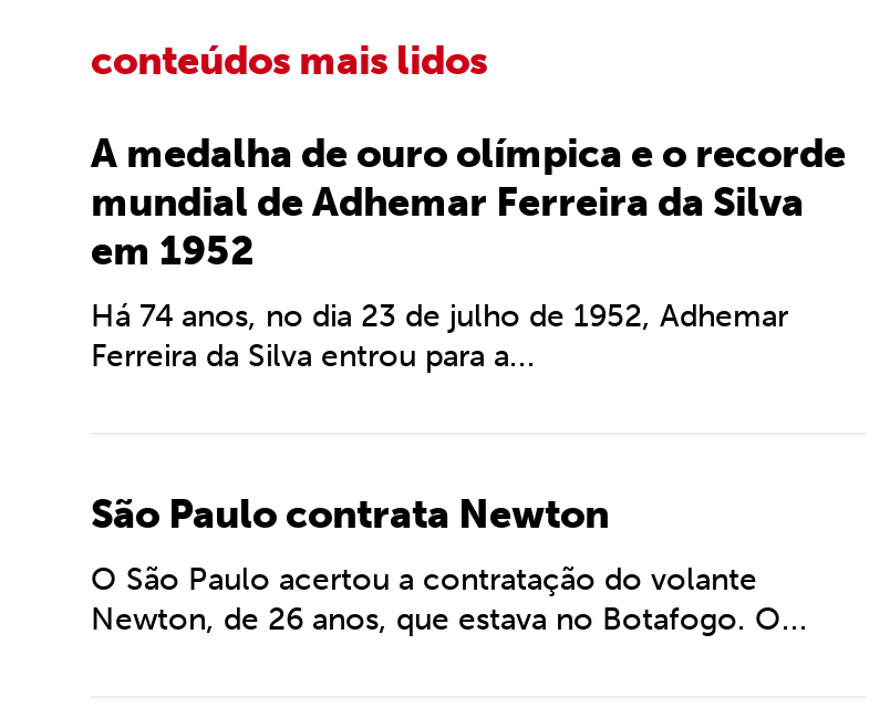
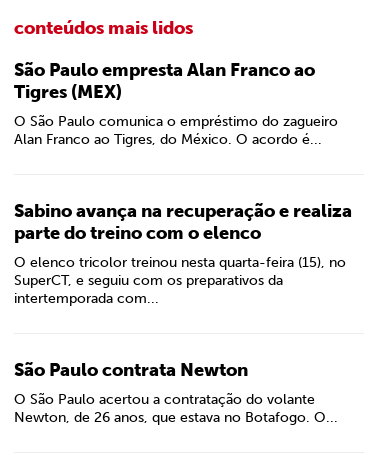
- A medalha de ouro olímpica e o recorde
- mundial de Adhemar Ferreira da Silva
- em 1952
- Há 74 anos, no dia 23 de julho de 1952, Adhemar
- Ferreira da Silva entrou para a...
+ São Paulo empresta Alan Franco ao
+ Tigres (MEX)
+ O São Paulo comunica o empréstimo do zagueiro
+ Alan Franco ao Tigres, do México. O acordo é...
+ Sabino avança na recuperação e realiza
+ parte do treino com o elenco
+ O elenco tricolor treinou nesta quarta-feira (15), no
+ SuperCT, e seguiu com os preparativos da
+ intertemporada com...
